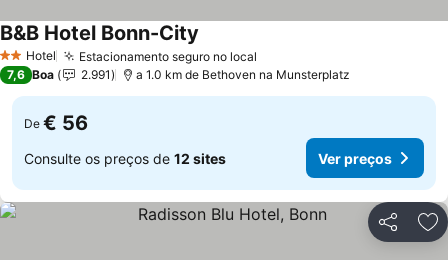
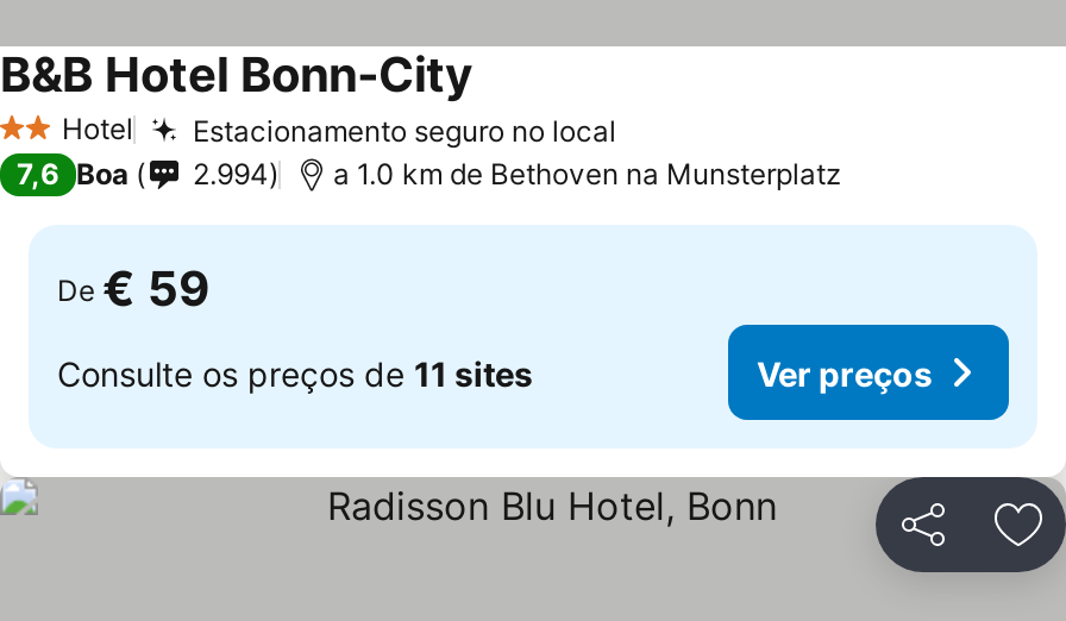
- 2.991
+ 2.994

- De € 56
+ De € 59

- Consulte os preços de 12 sites
+ Consulte os preços de 11 sites
